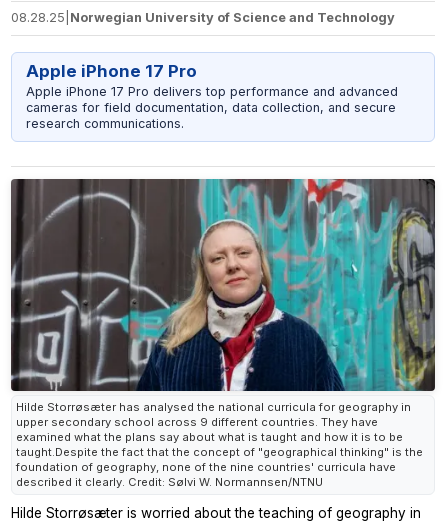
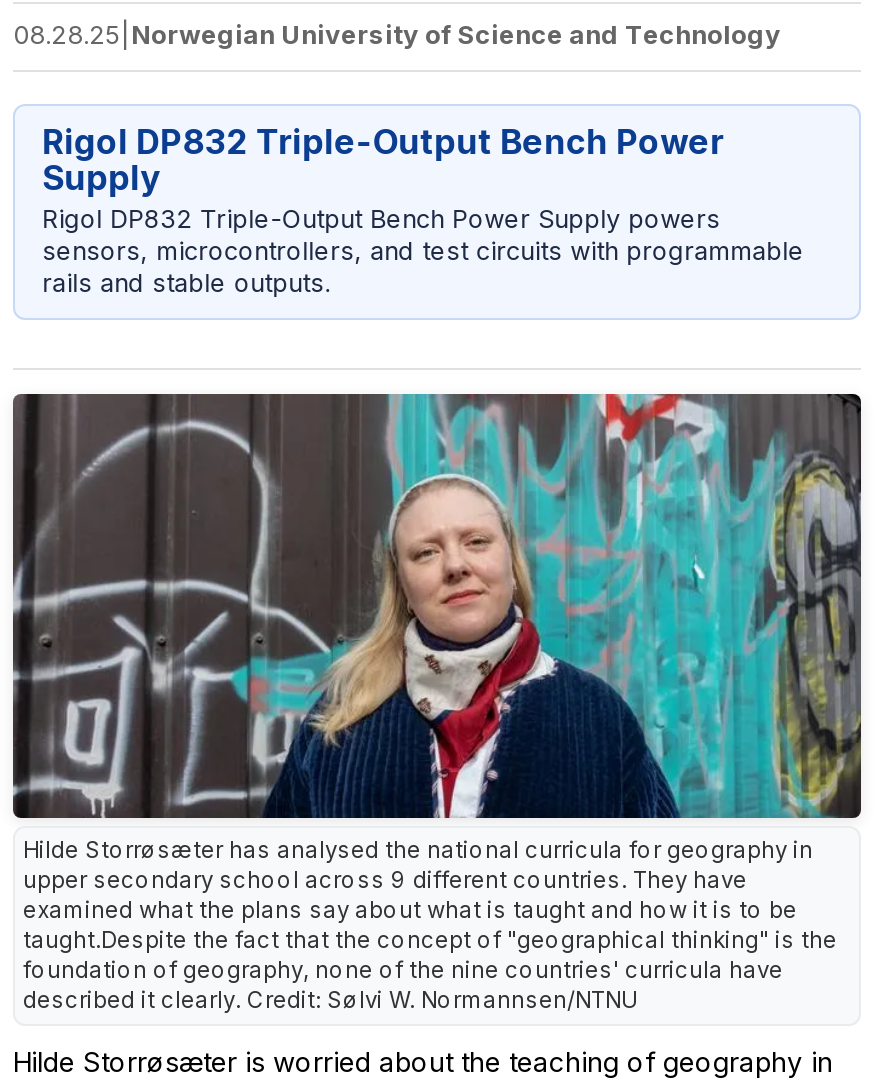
- Apple iPhone 17 Pro
- Apple iPhone 17 Pro delivers top performance and advanced
- cameras for field documentation, data collection, and secure
- research communications.
+ Rigol DP832 Triple-Output Bench Power
+ Supply
+ Rigol DP832 Triple-Output Bench Power Supply powers
+ sensors, microcontrollers, and test circuits with programmable
+ rails and stable outputs.
